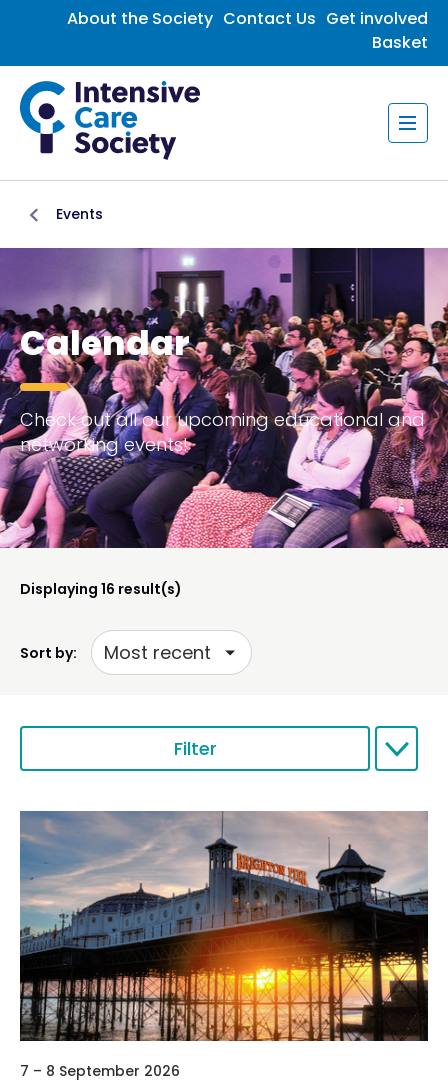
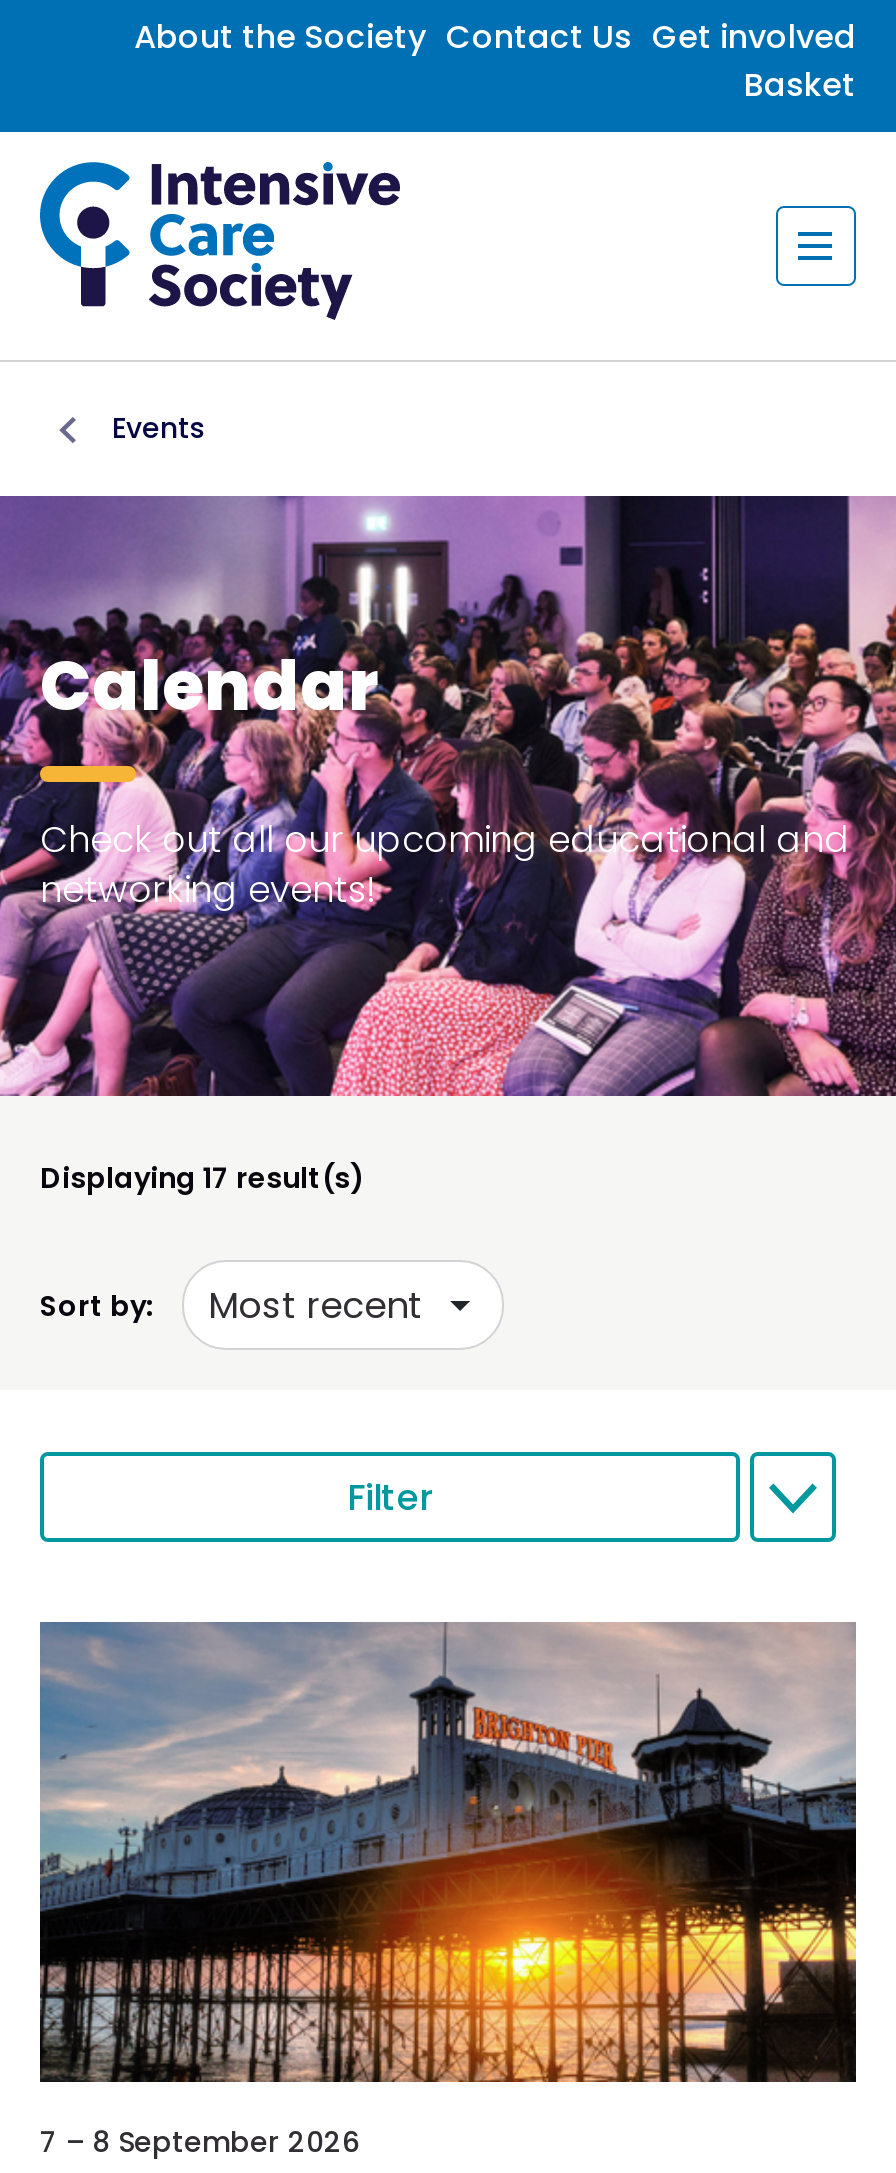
- Displaying 16 result(s)
+ Displaying 17 result(s)
